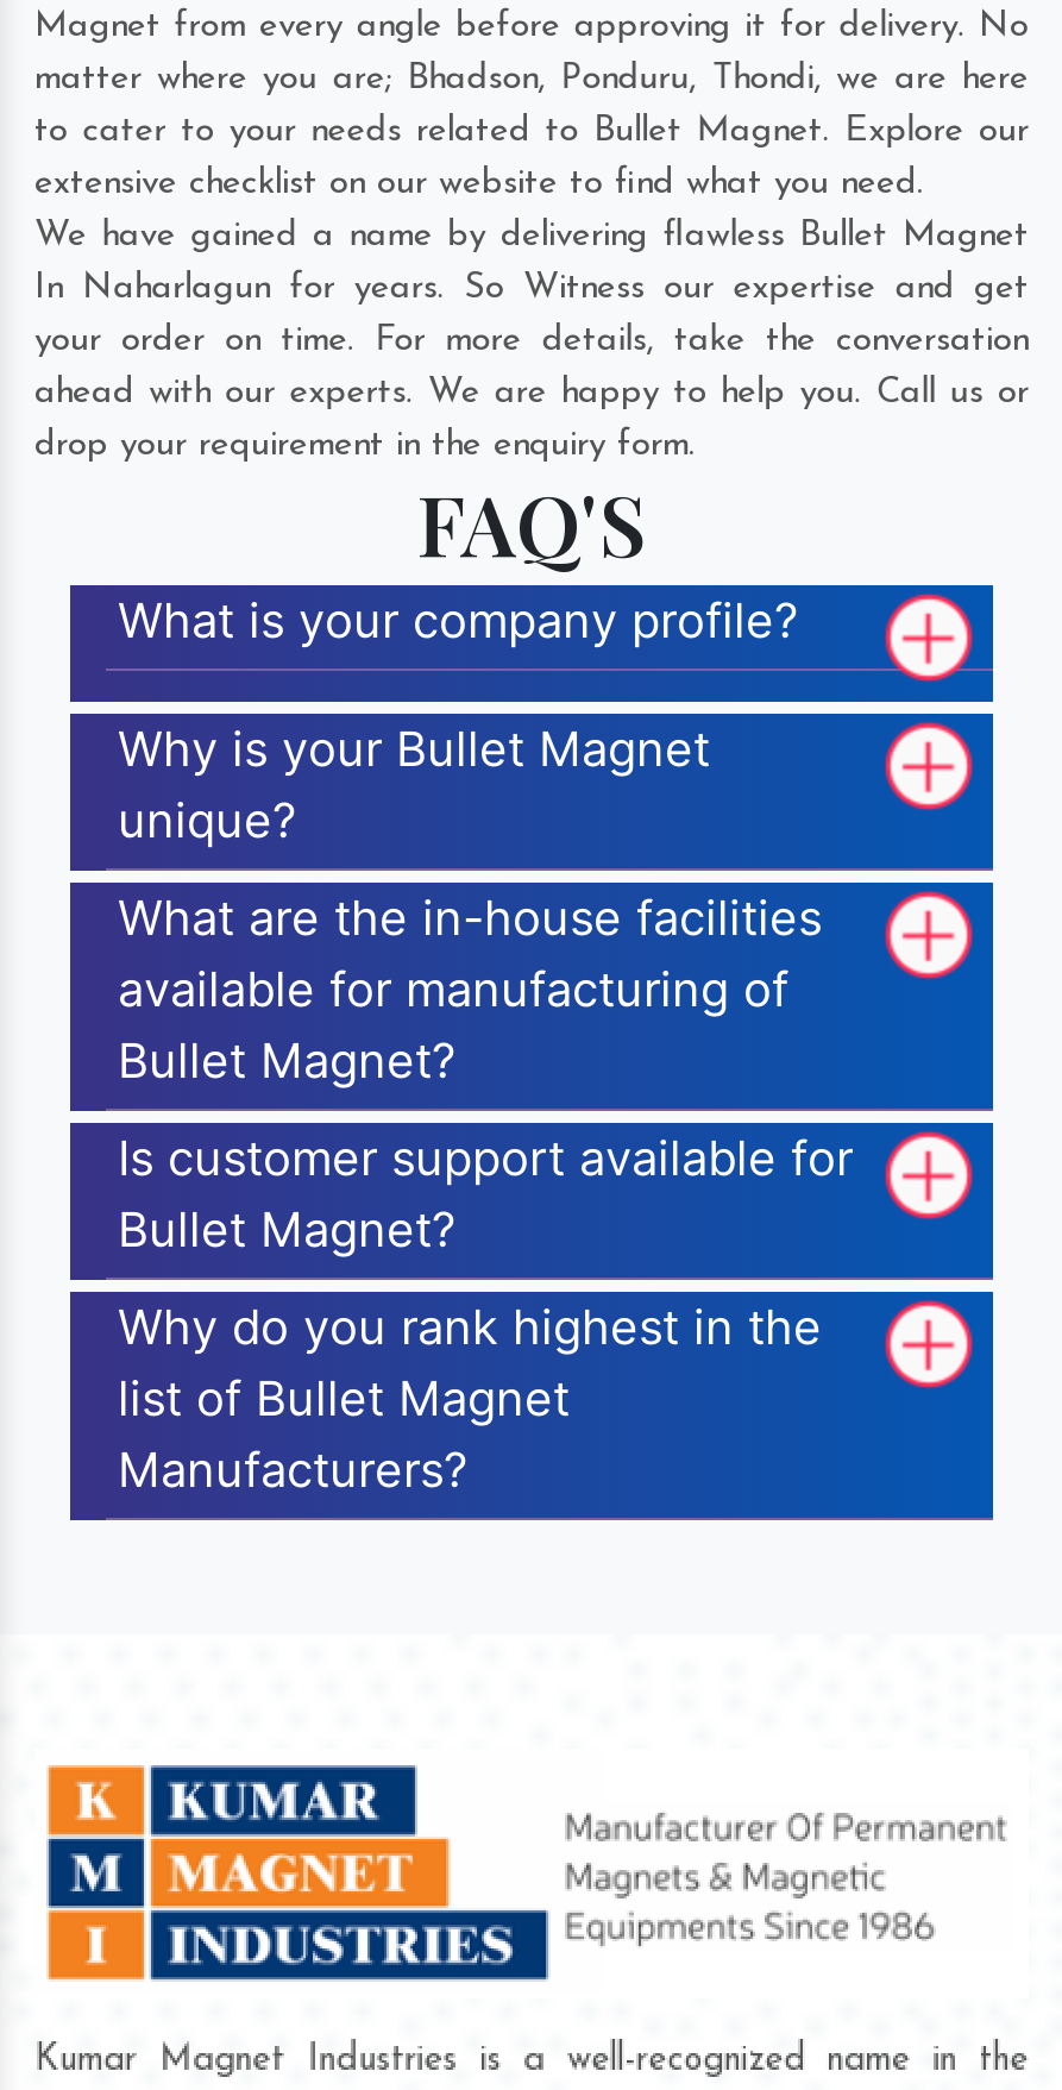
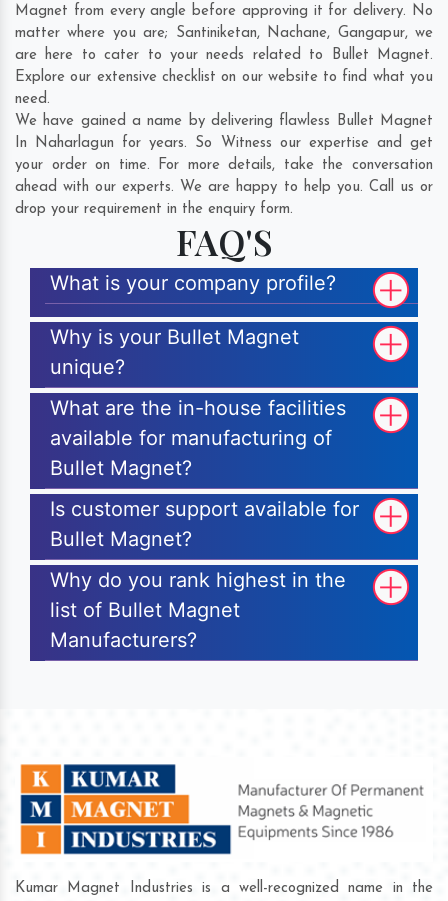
- matter where you are; Bhadson, Ponduru, Thondi, we are here
- to cater to your needs related to Bullet Magnet. Explore our
- extensive checklist on our website to find what you need.
+ matter where you are; Santiniketan, Nachane, Gangapur, we
+ are here to cater to your needs related to Bullet Magnet.
+ Explore our extensive checklist on our website to find what you
+ need.
